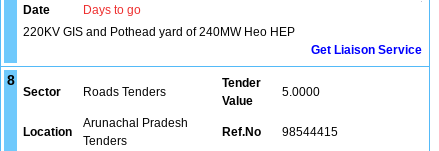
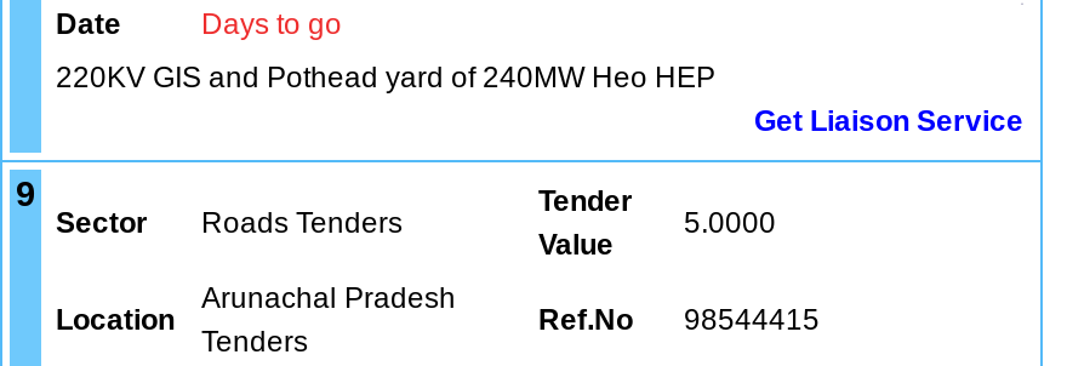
- 8
+ 9
